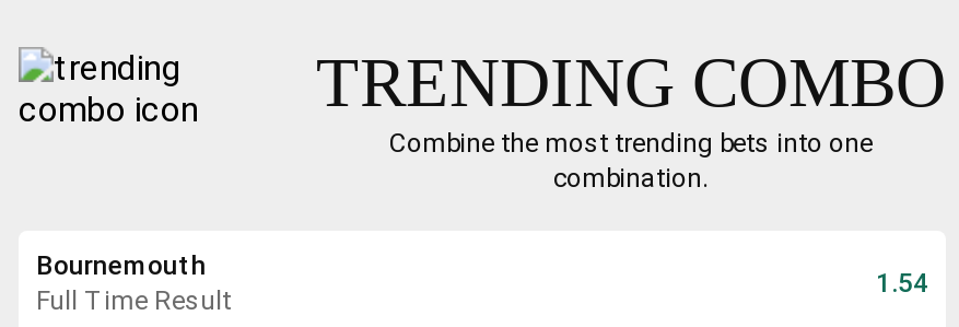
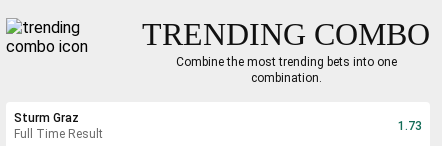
- Bournemouth
+ Sturm Graz

- 1.54
+ 1.73
